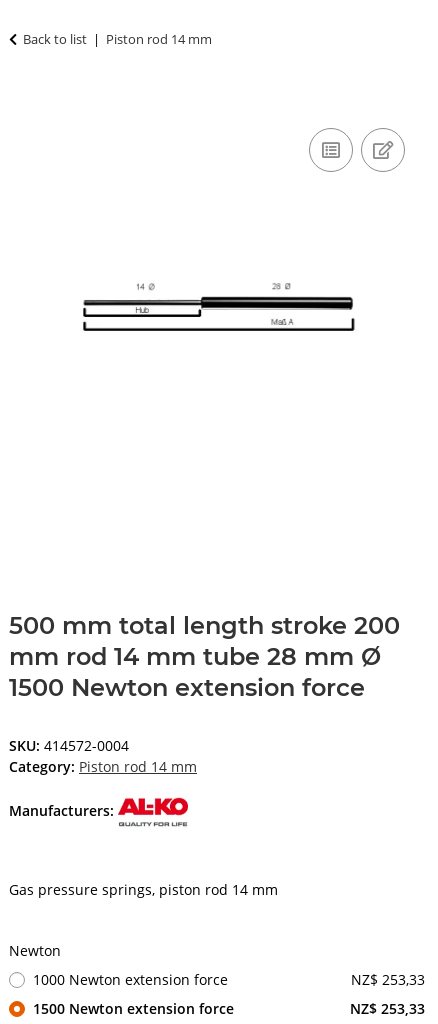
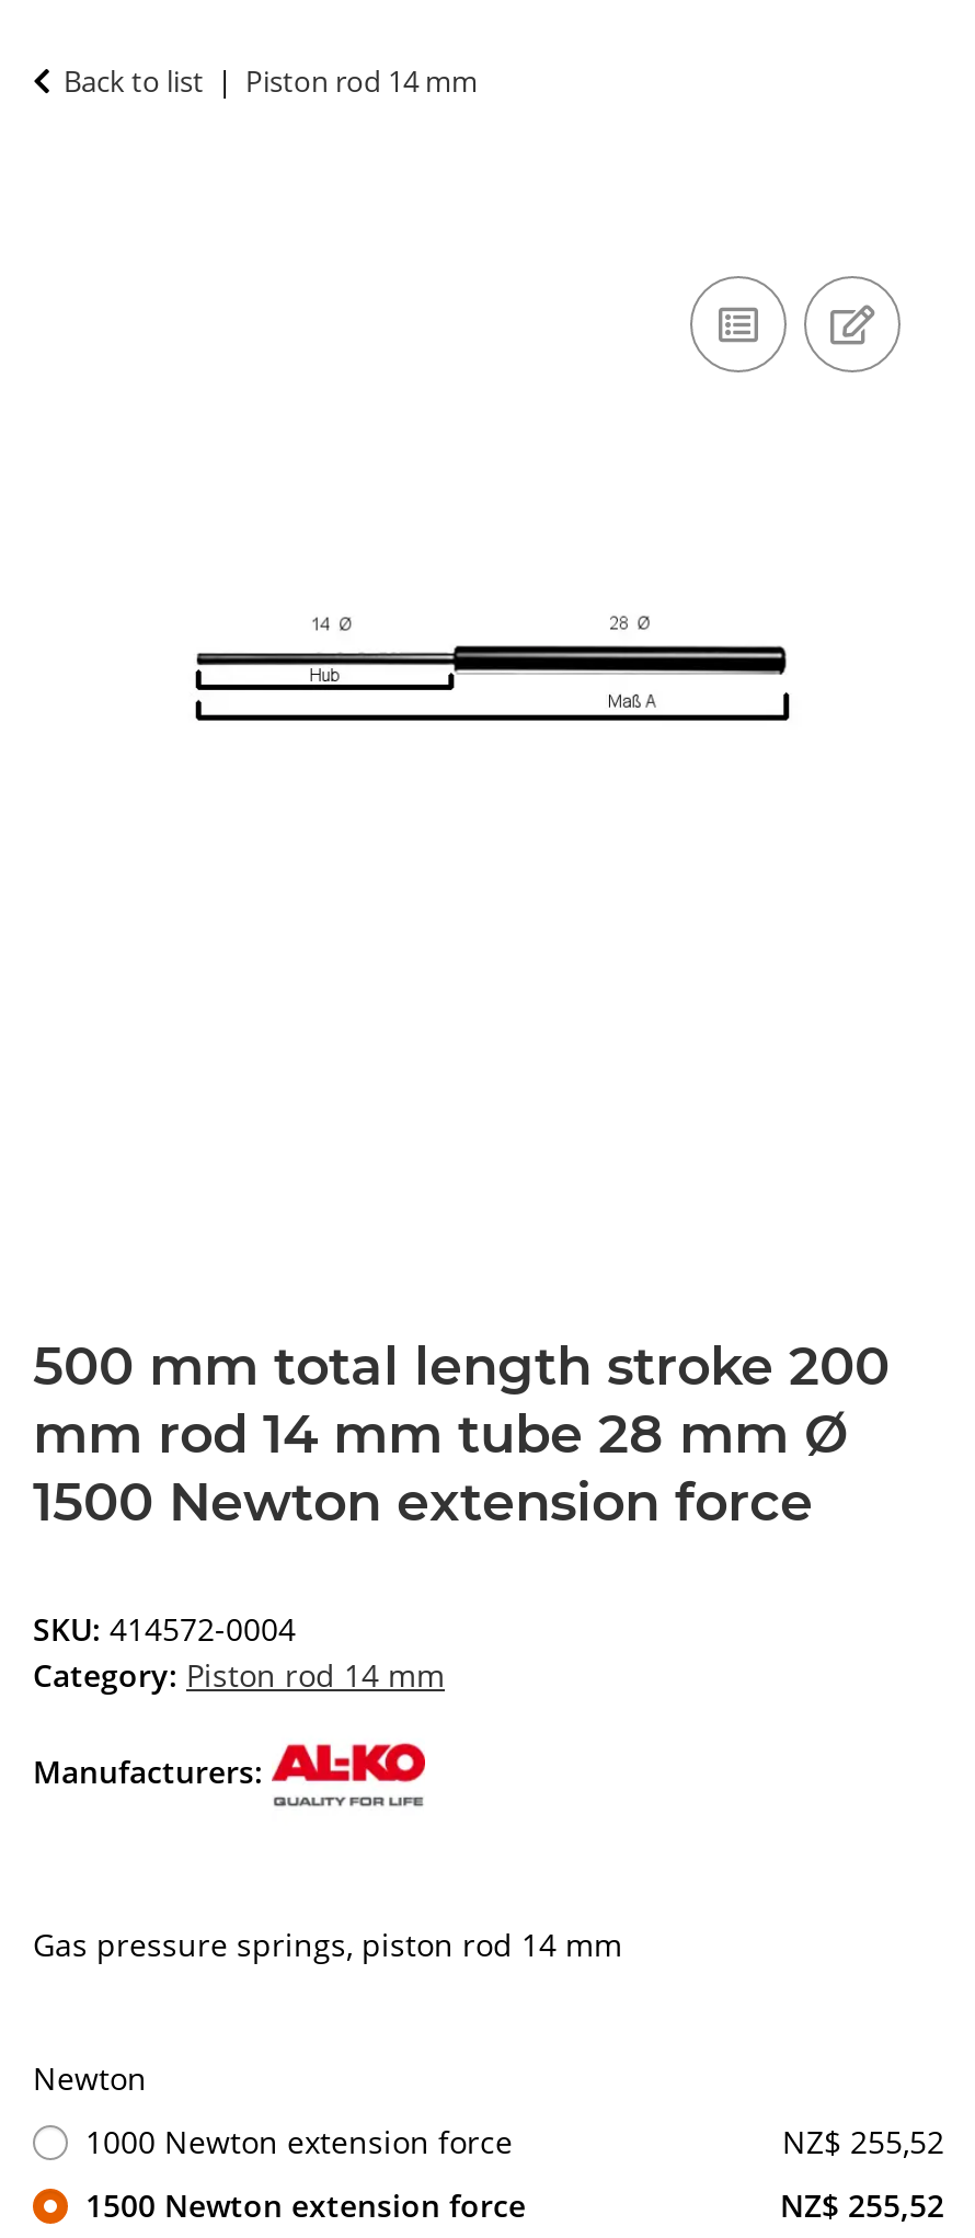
- NZ$ 253,33
+ NZ$ 255,52

- NZ$ 253,33
+ NZ$ 255,52
